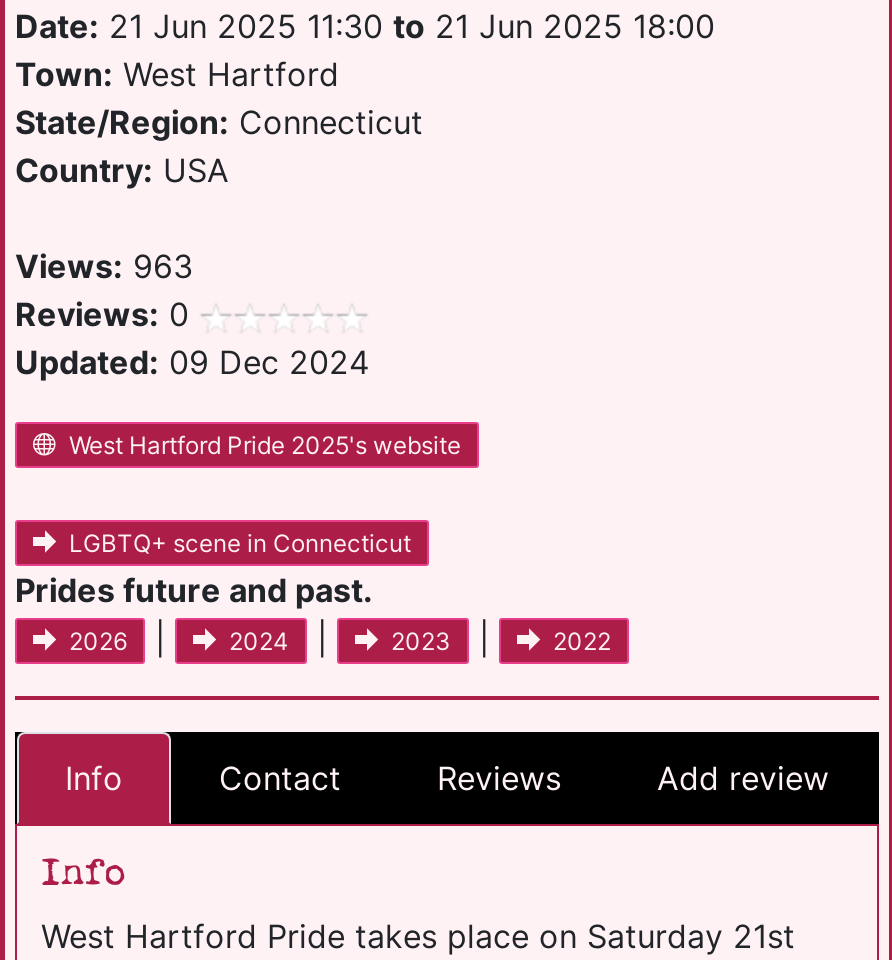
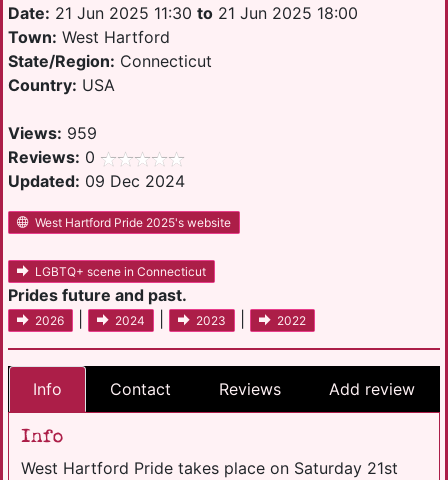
- Views: 963
+ Views: 959
